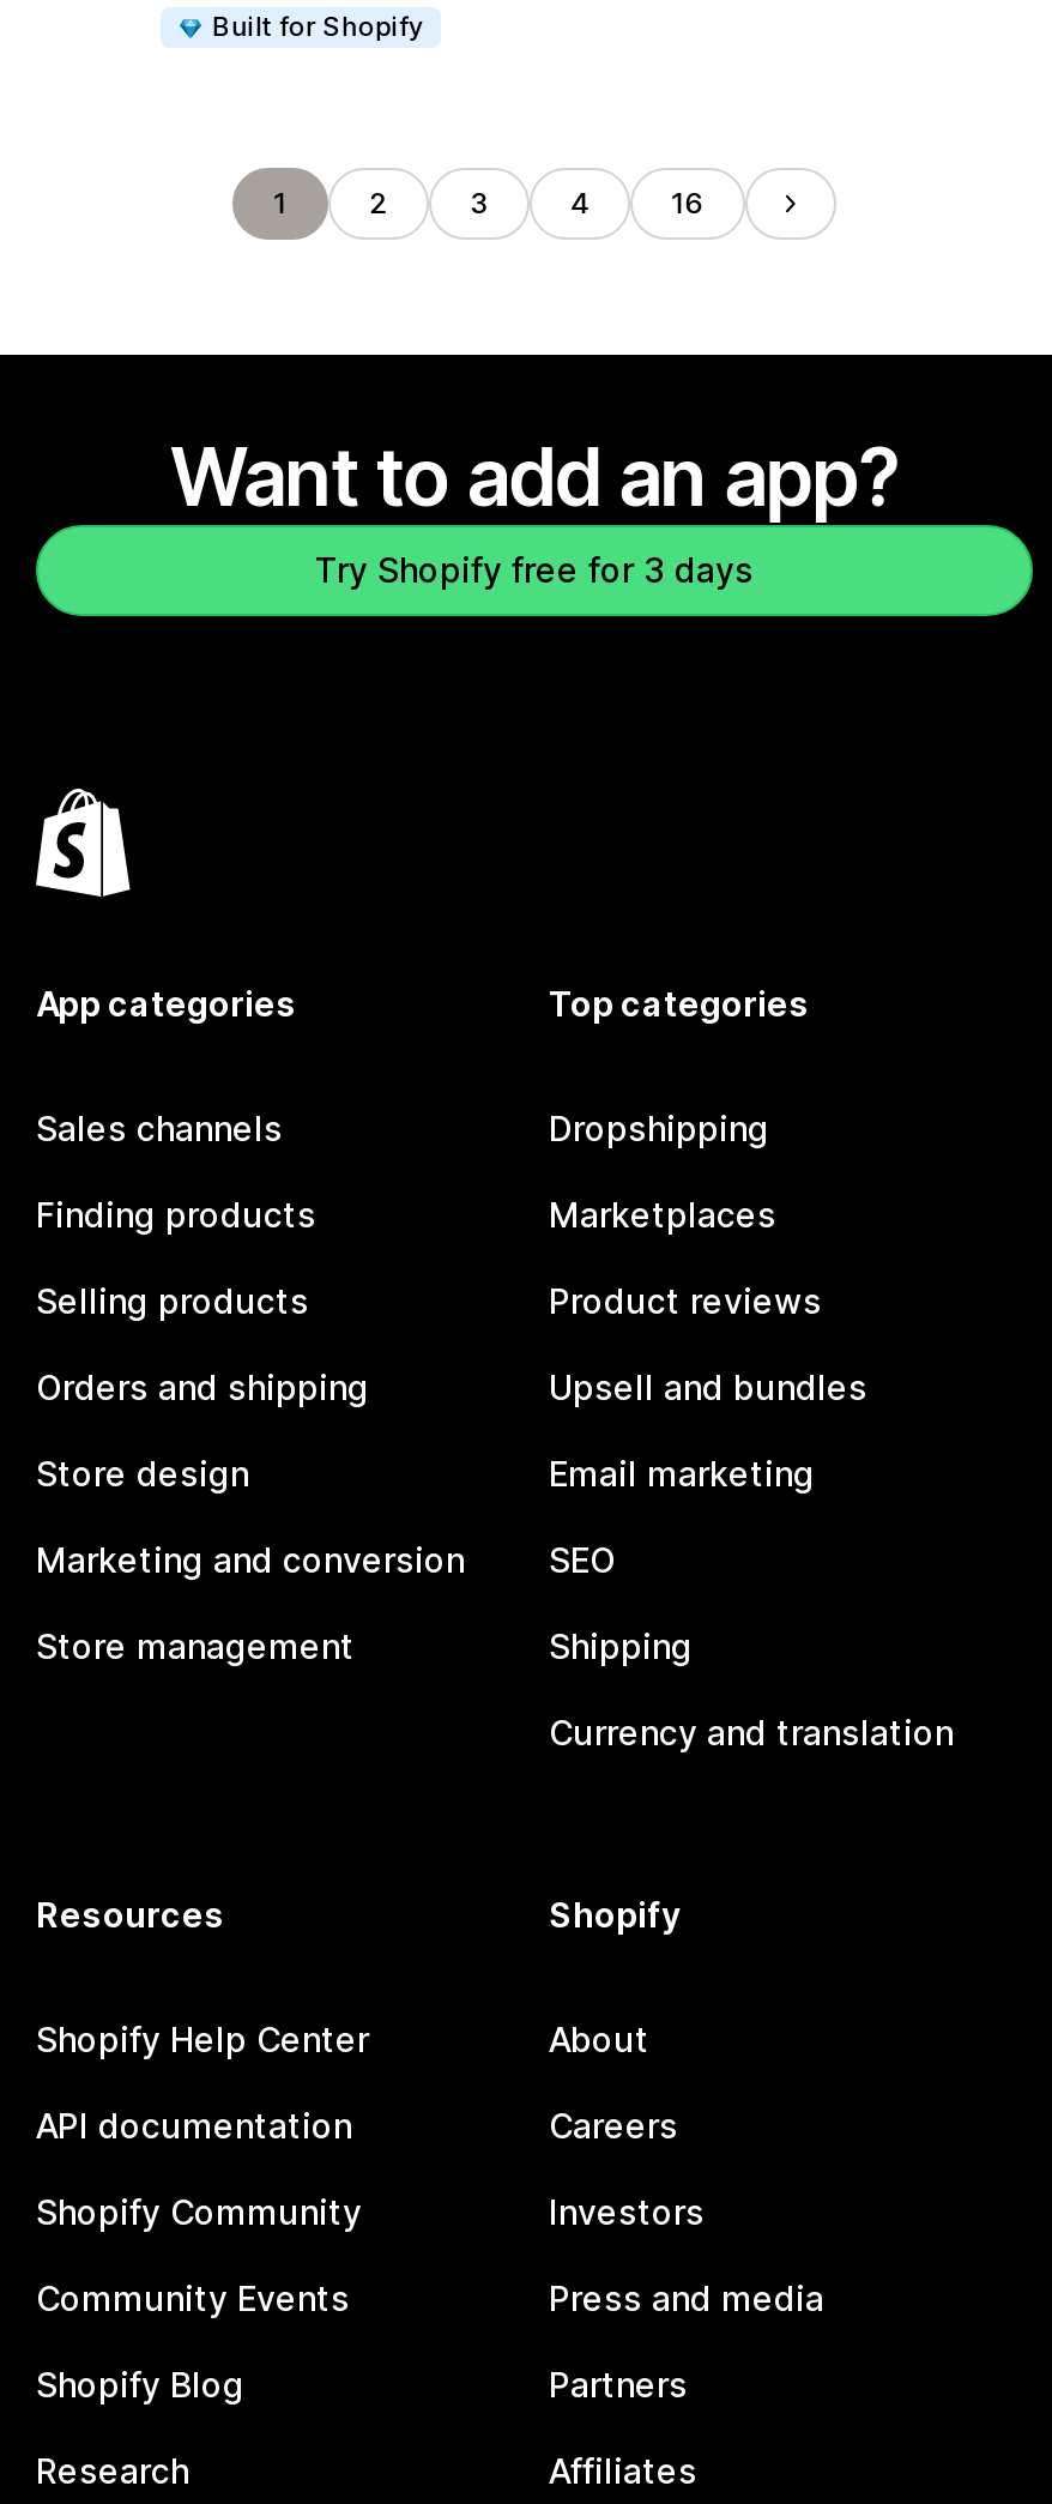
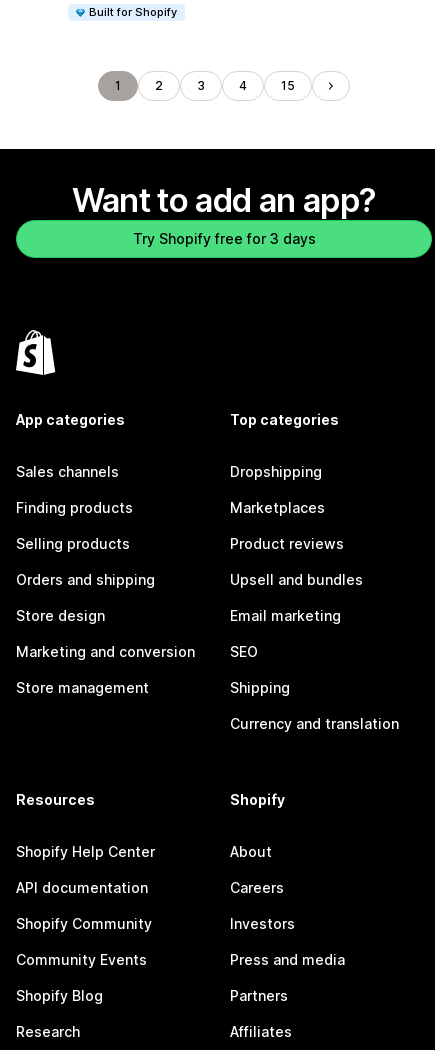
- 16
+ 15
